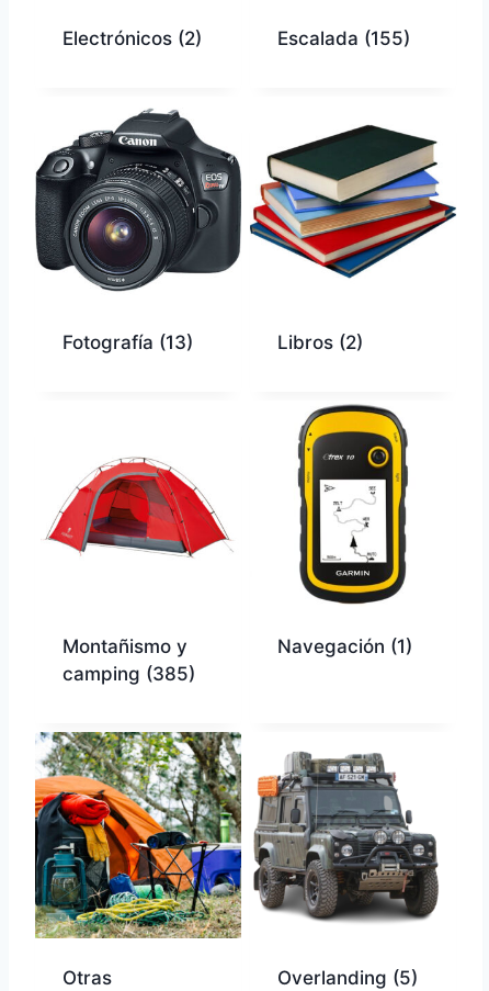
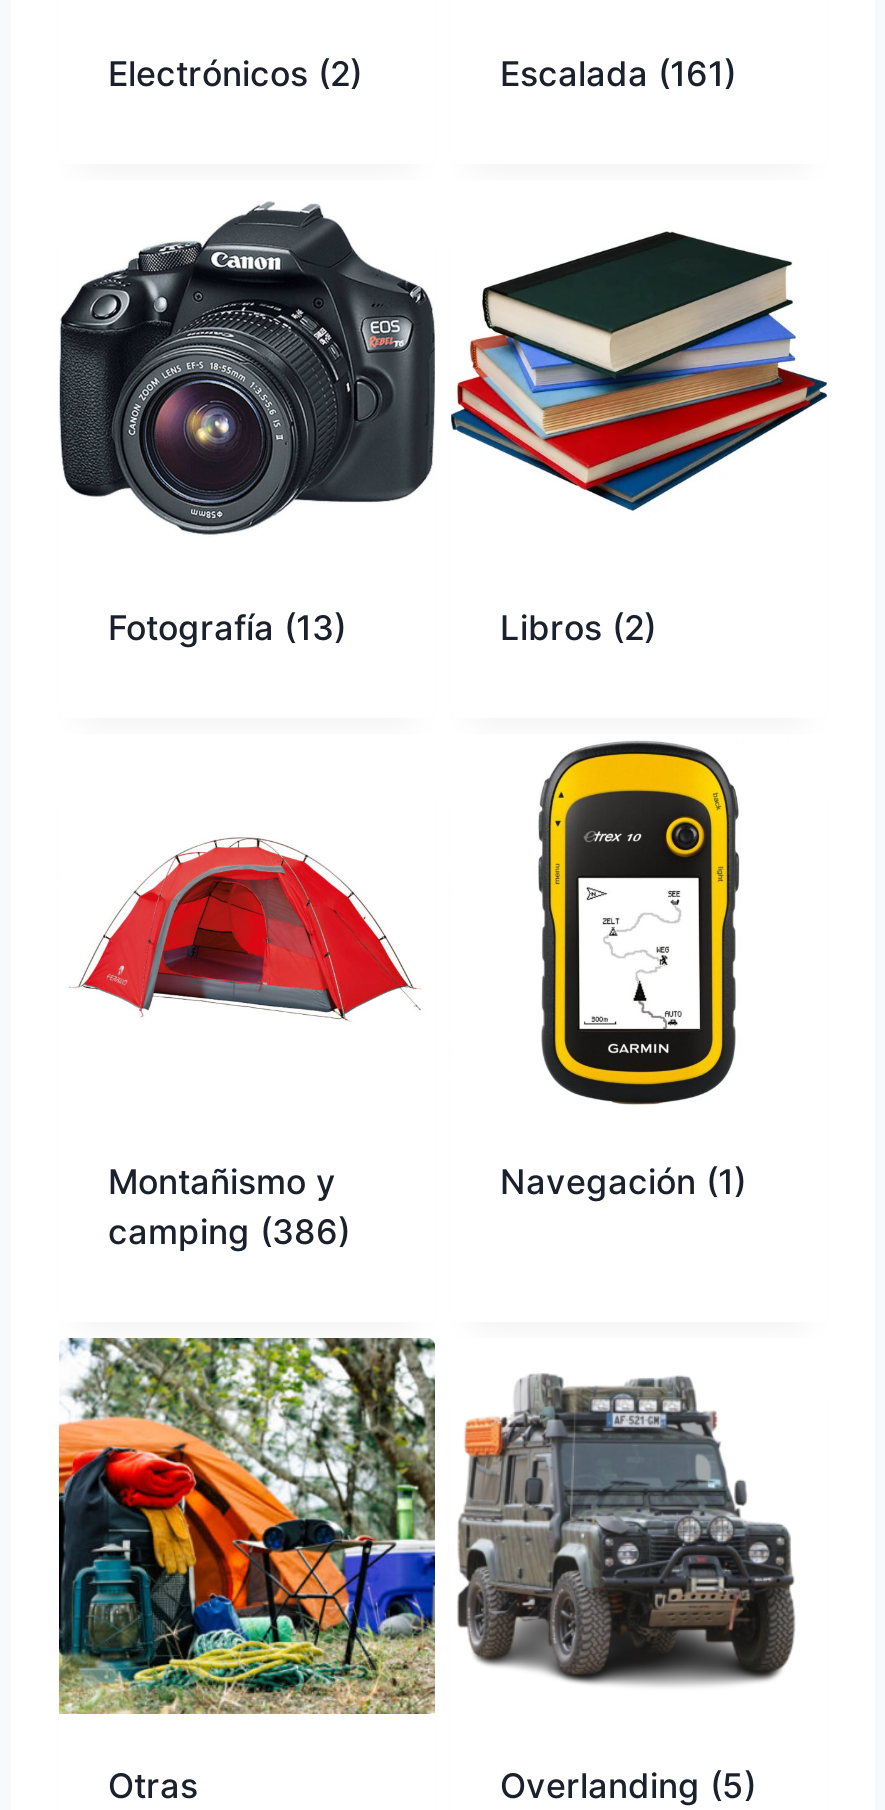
- Escalada (155)
+ Escalada (161)

- camping (385)
+ camping (386)
